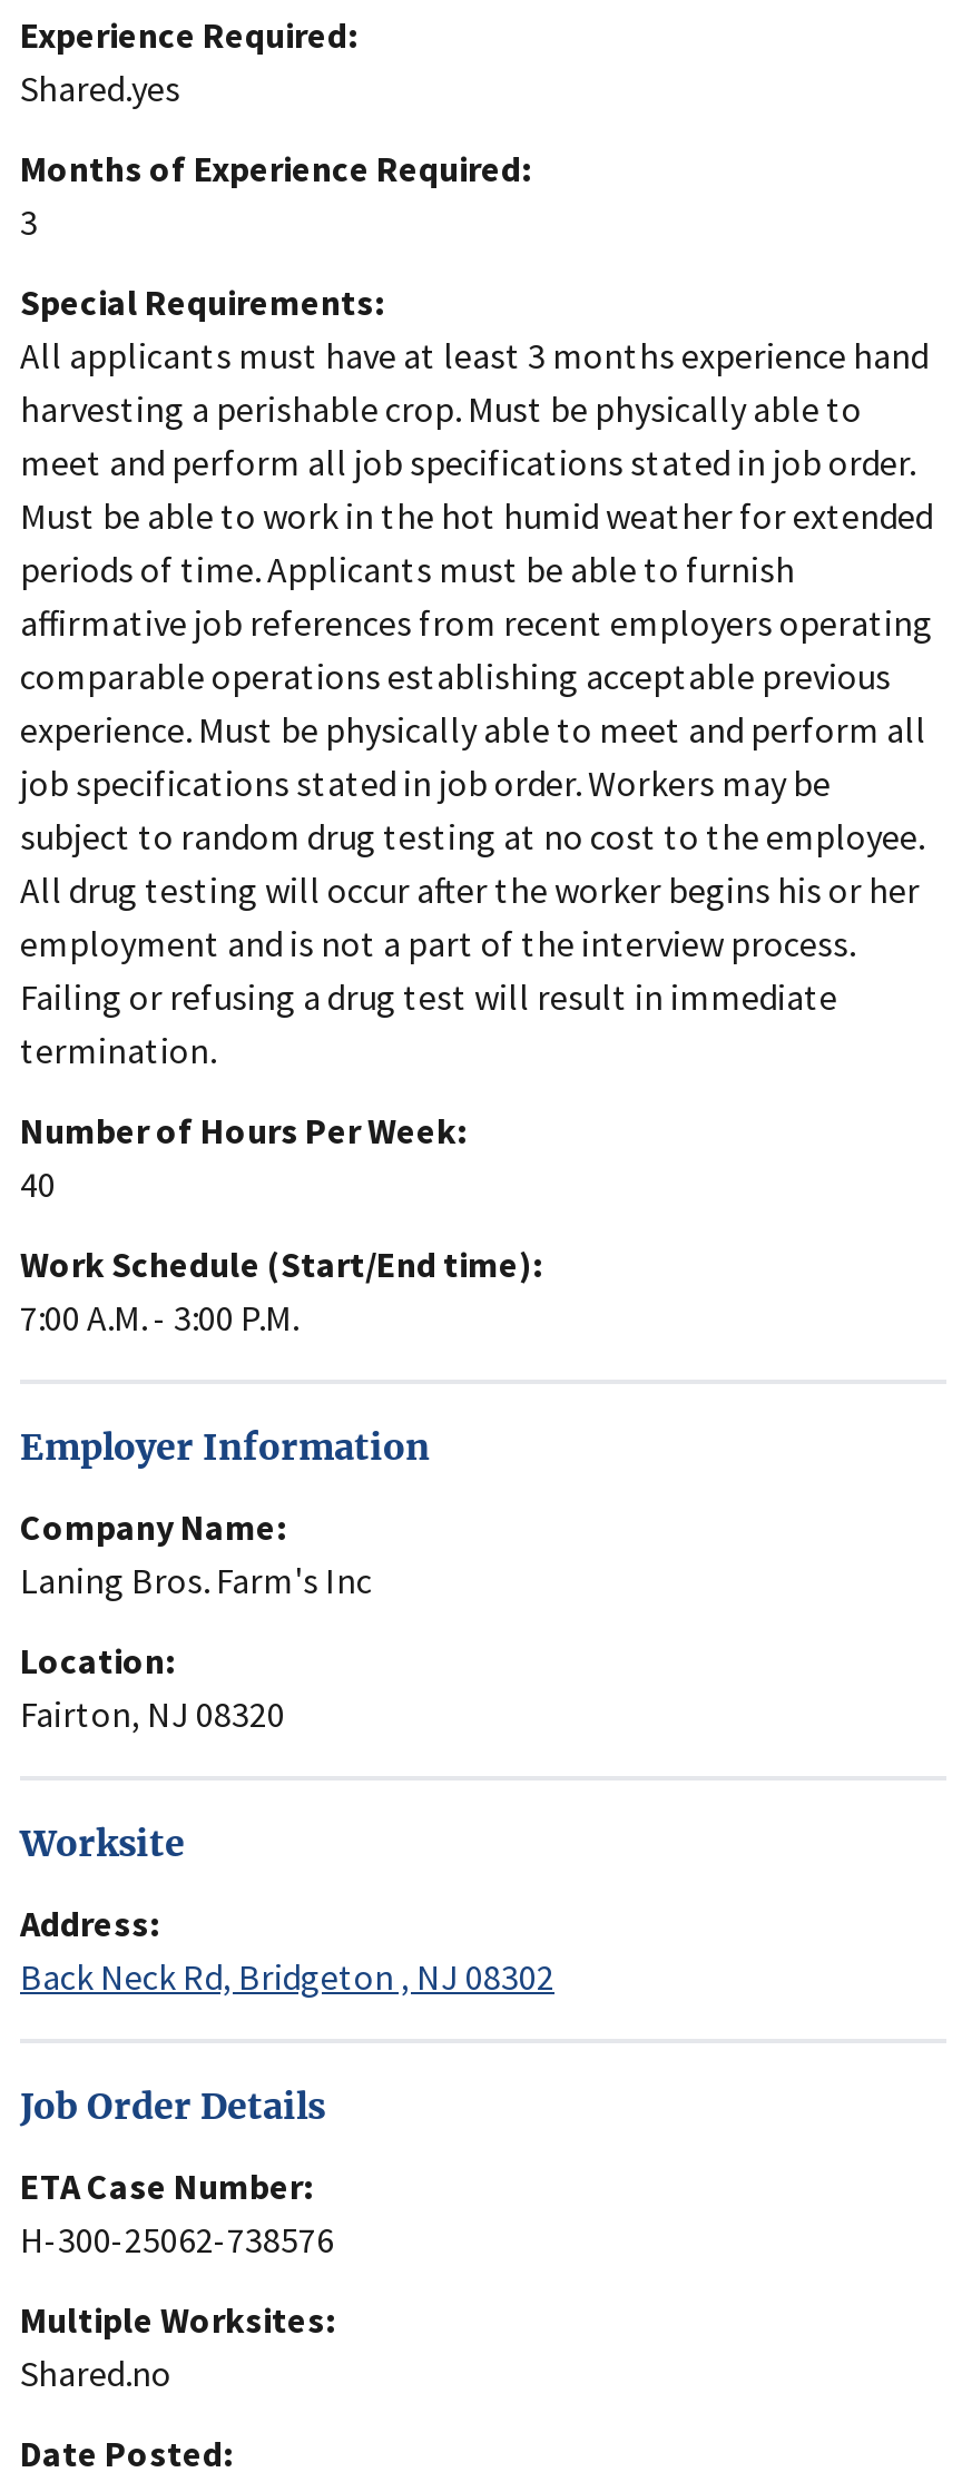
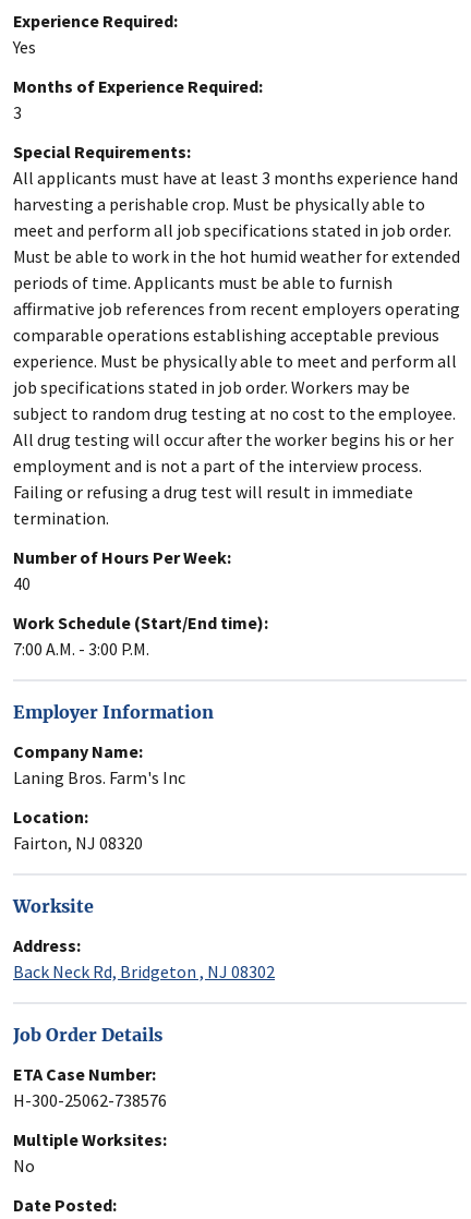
- Shared.yes
+ Yes

- Shared.no
+ No
